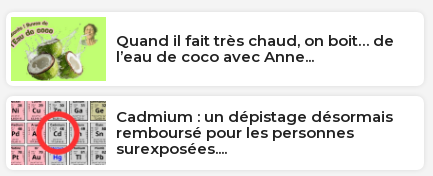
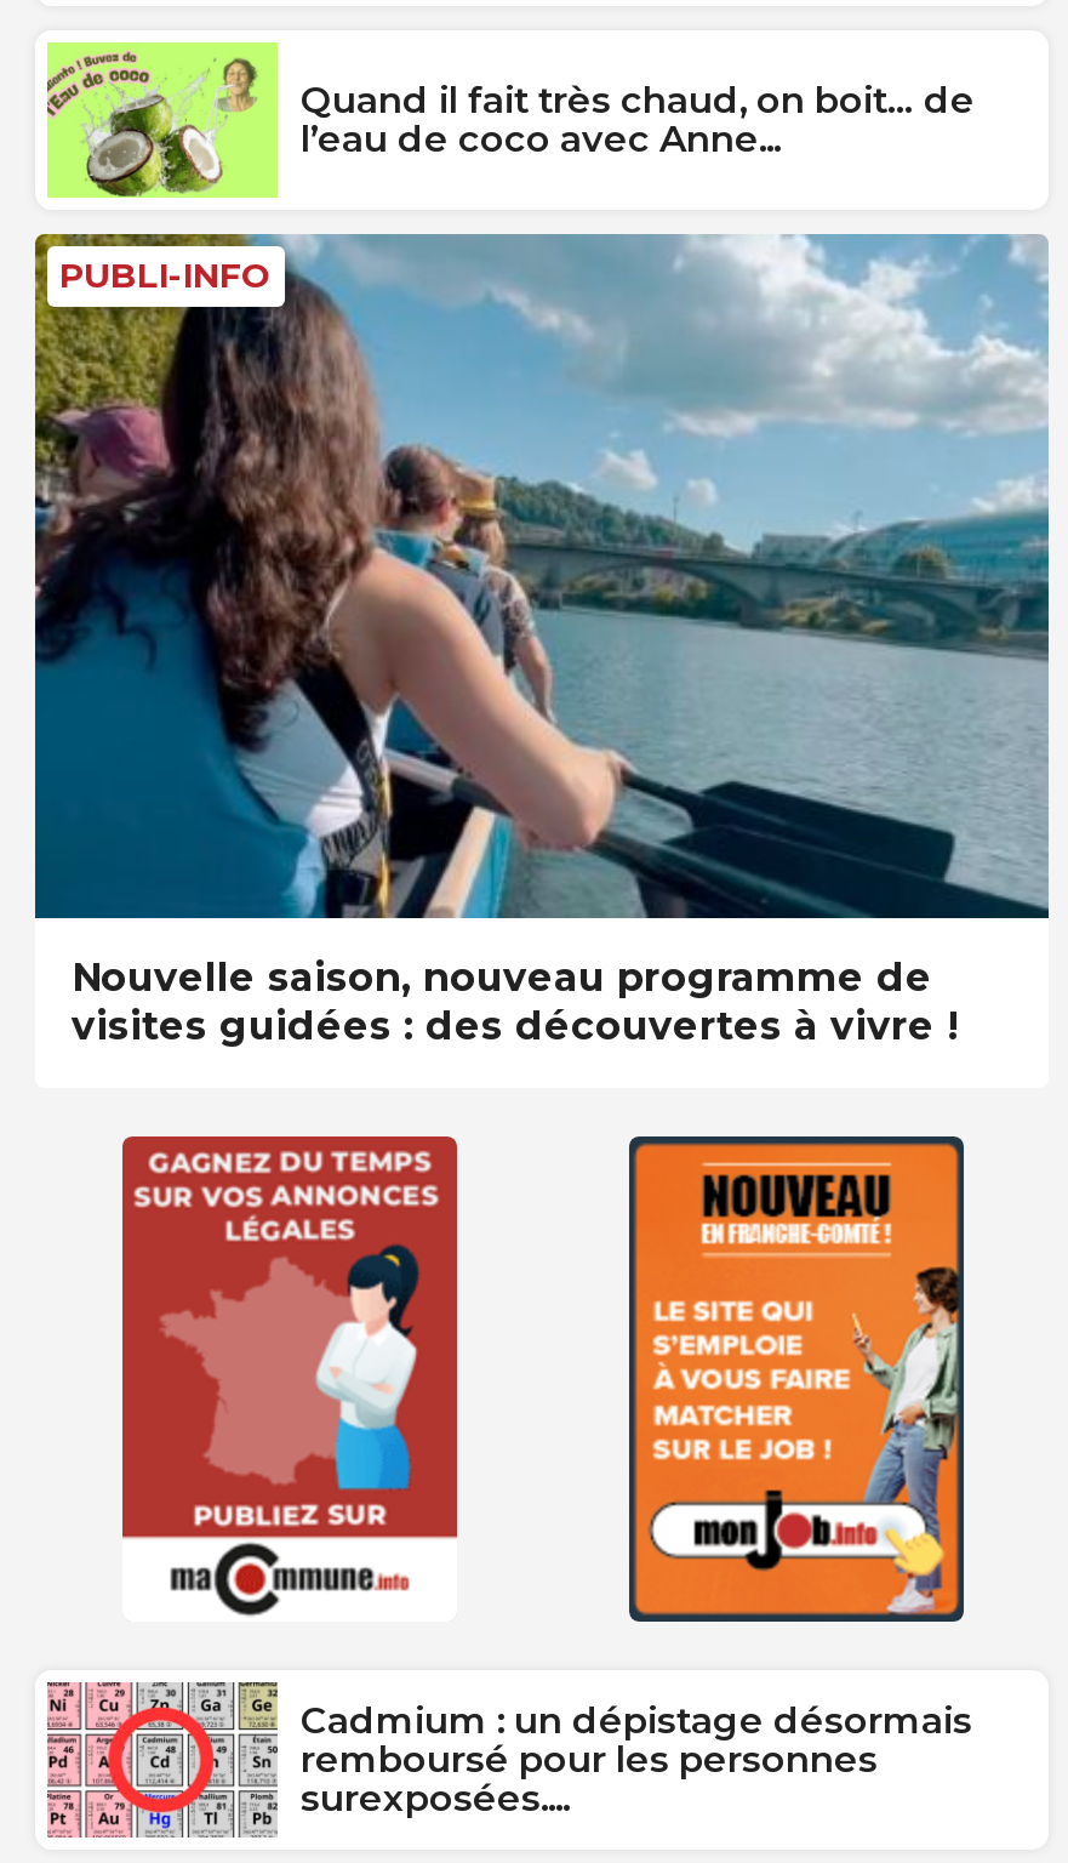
+ [image]
+ PUBLI-INFO

+ Nouvelle saison, nouveau programme de
+ visites guidées : des découvertes à vivre !

+ [image]

+ [image]
